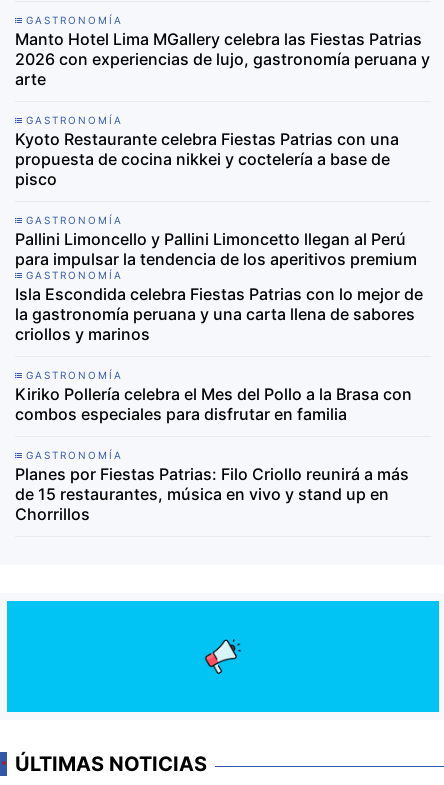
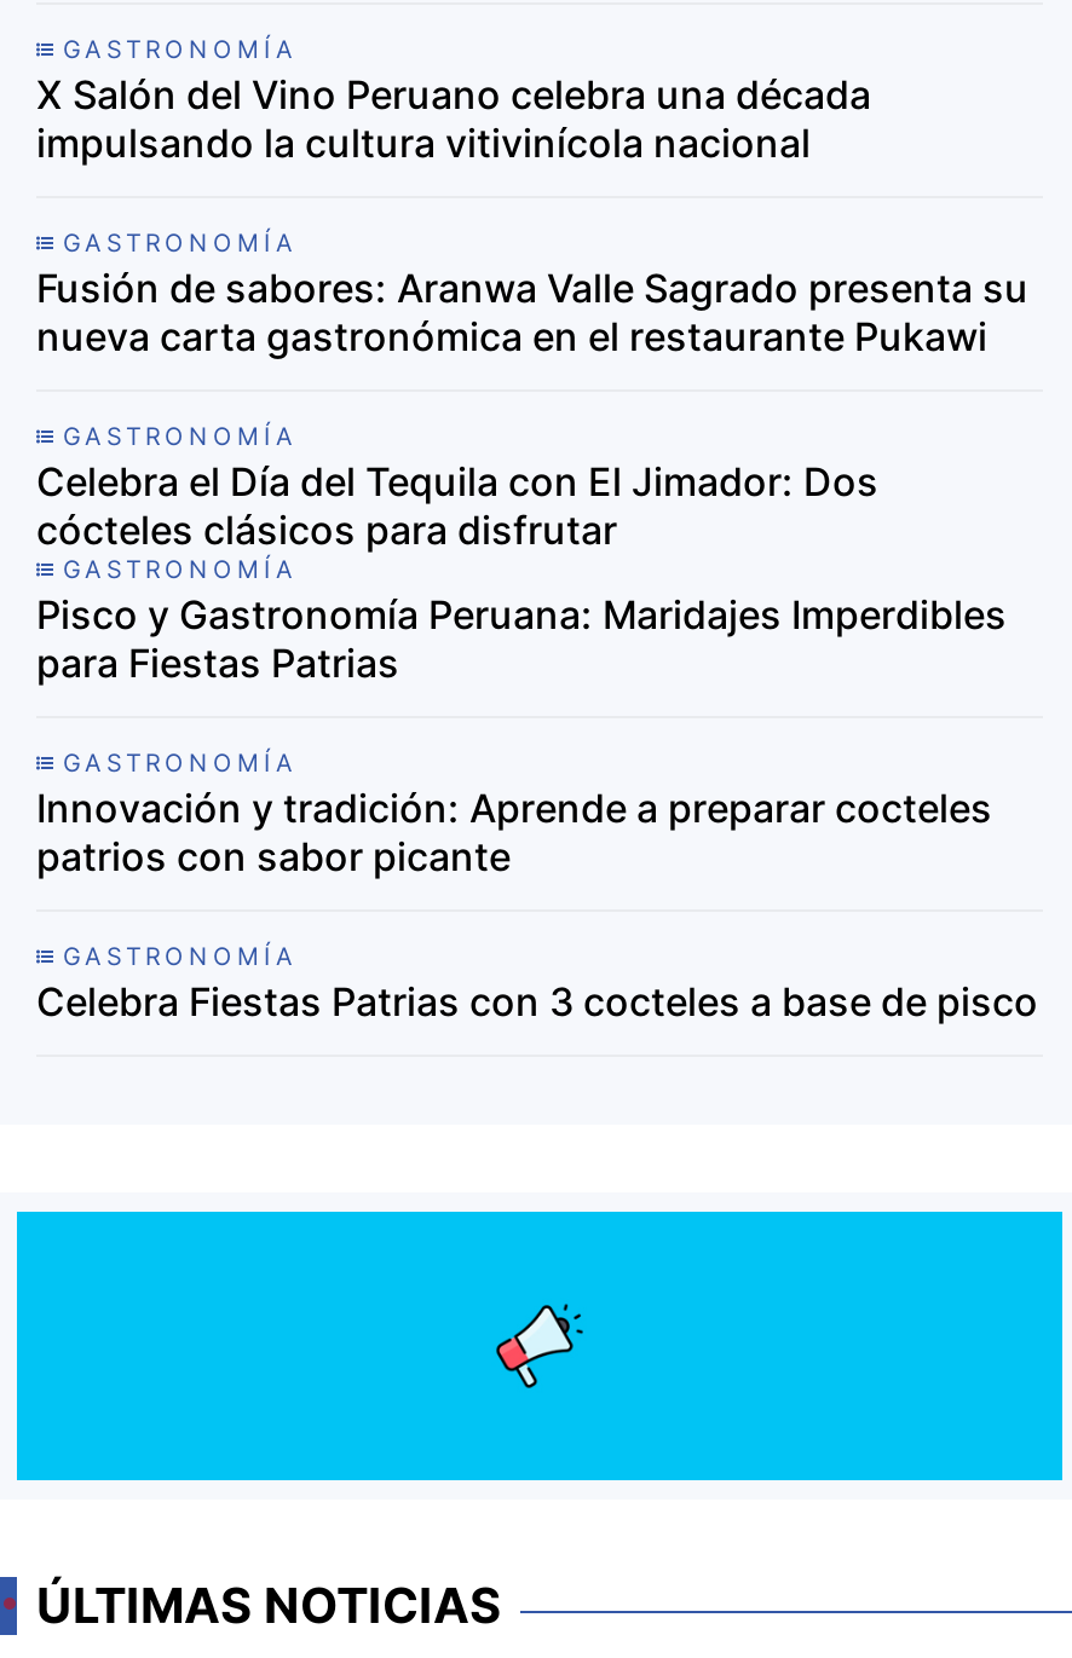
- Manto Hotel Lima MGallery celebra las Fiestas Patrias
- 2026 con experiencias de lujo, gastronomía peruana y
- arte
+ X Salón del Vino Peruano celebra una década
+ impulsando la cultura vitivinícola nacional

- Kyoto Restaurante celebra Fiestas Patrias con una
- propuesta de cocina nikkei y coctelería a base de
- pisco
+ Fusión de sabores: Aranwa Valle Sagrado presenta su
+ nueva carta gastronómica en el restaurante Pukawi

- Pallini Limoncello y Pallini Limoncetto llegan al Perú
- para impulsar la tendencia de los aperitivos premium
+ Celebra el Día del Tequila con El Jimador: Dos
+ cócteles clásicos para disfrutar

- Isla Escondida celebra Fiestas Patrias con lo mejor de
- la gastronomía peruana y una carta llena de sabores
- criollos y marinos
+ Pisco y Gastronomía Peruana: Maridajes Imperdibles
+ para Fiestas Patrias

- Kiriko Pollería celebra el Mes del Pollo a la Brasa con
- combos especiales para disfrutar en familia
+ Innovación y tradición: Aprende a preparar cocteles
+ patrios con sabor picante

- Planes por Fiestas Patrias: Filo Criollo reunirá a más
- de 15 restaurantes, música en vivo y stand up en
- Chorrillos
+ Celebra Fiestas Patrias con 3 cocteles a base de pisco
